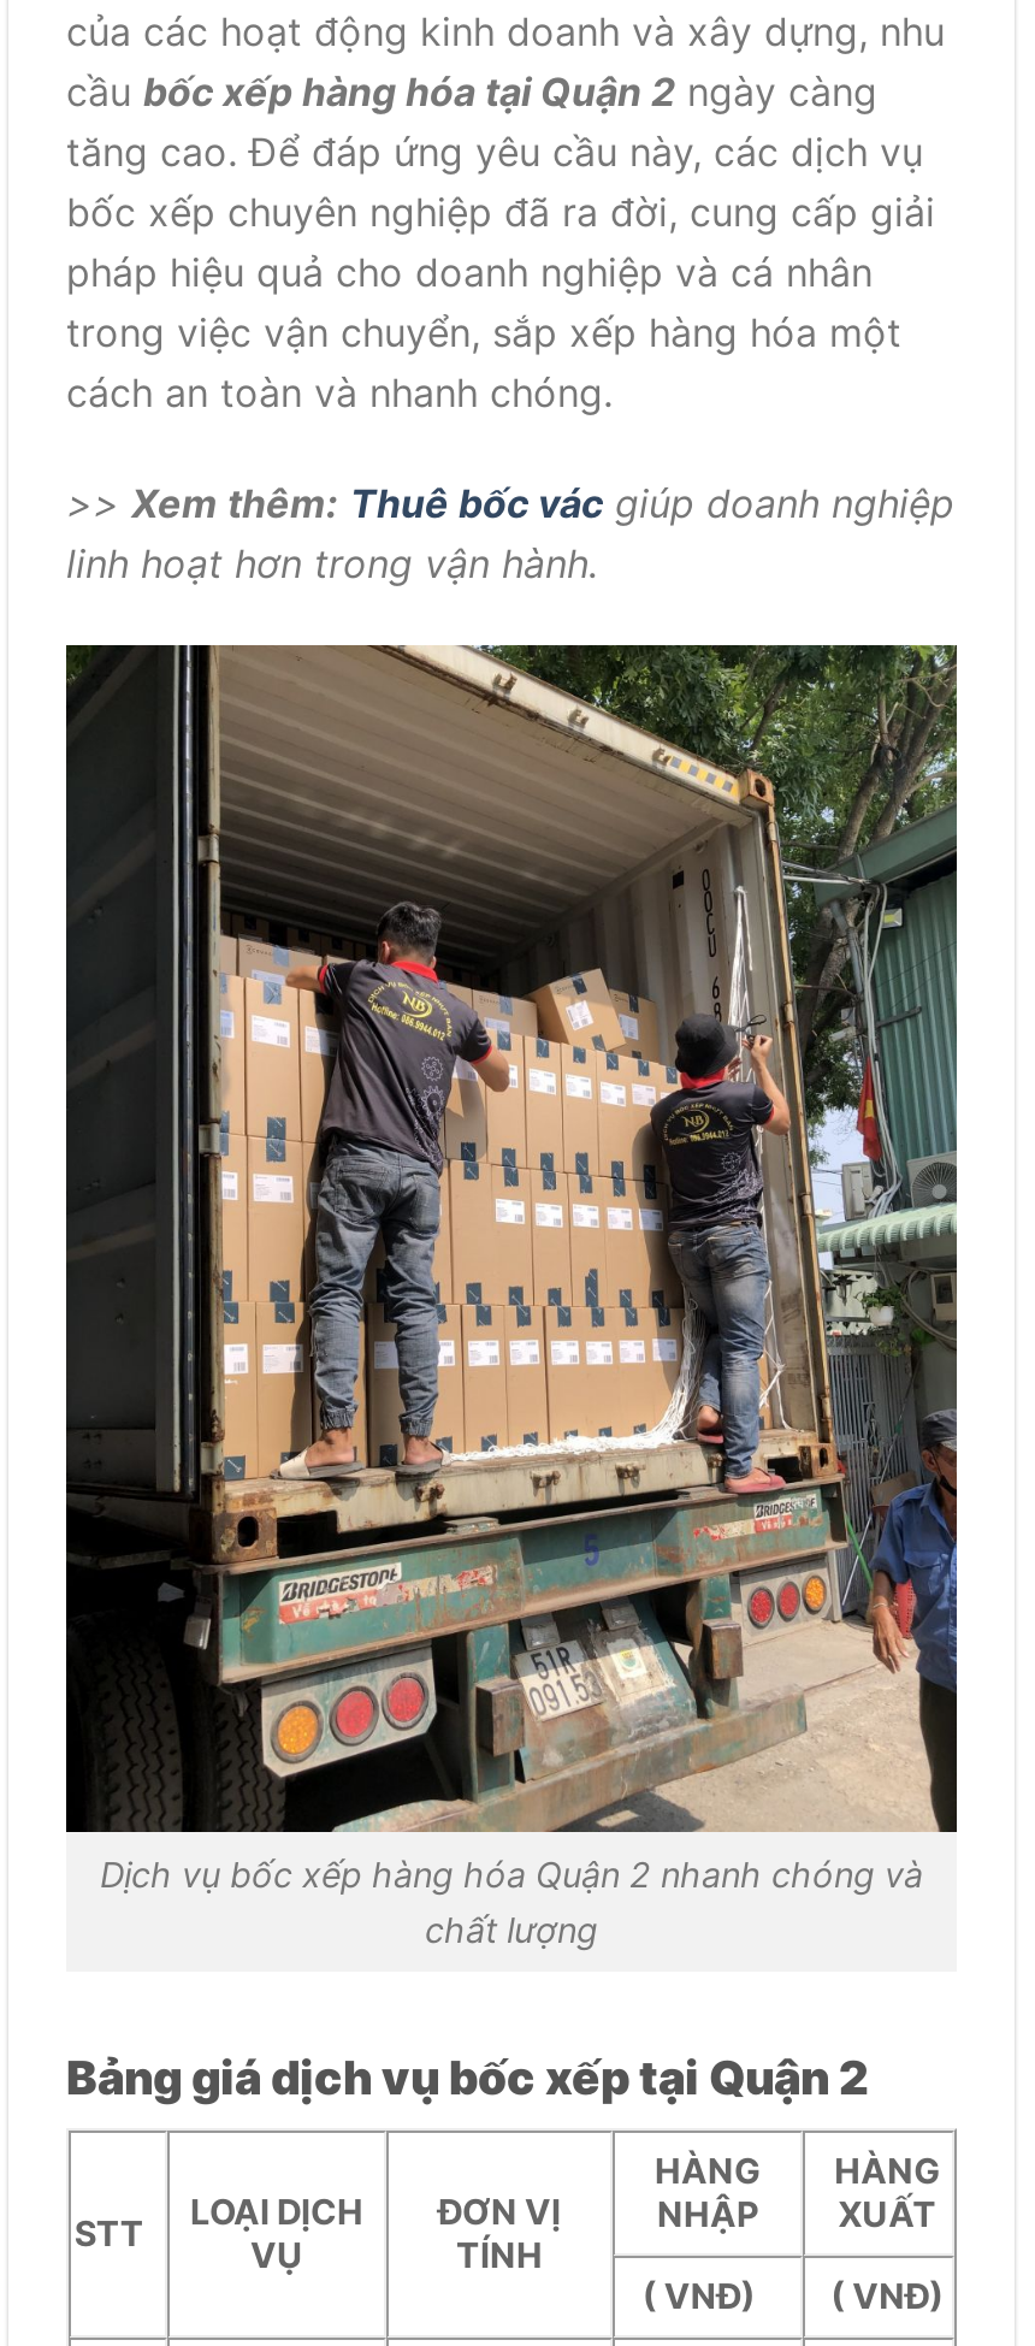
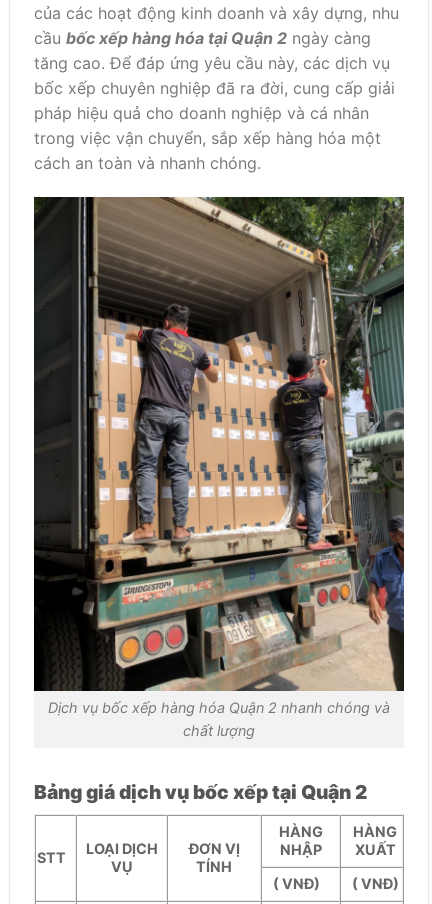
- >> Xem thêm: Thuê bốc vác giúp doanh nghiệp
- linh hoạt hơn trong vận hành.
